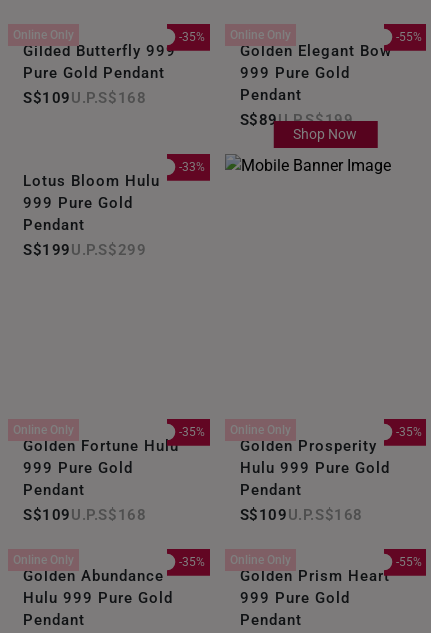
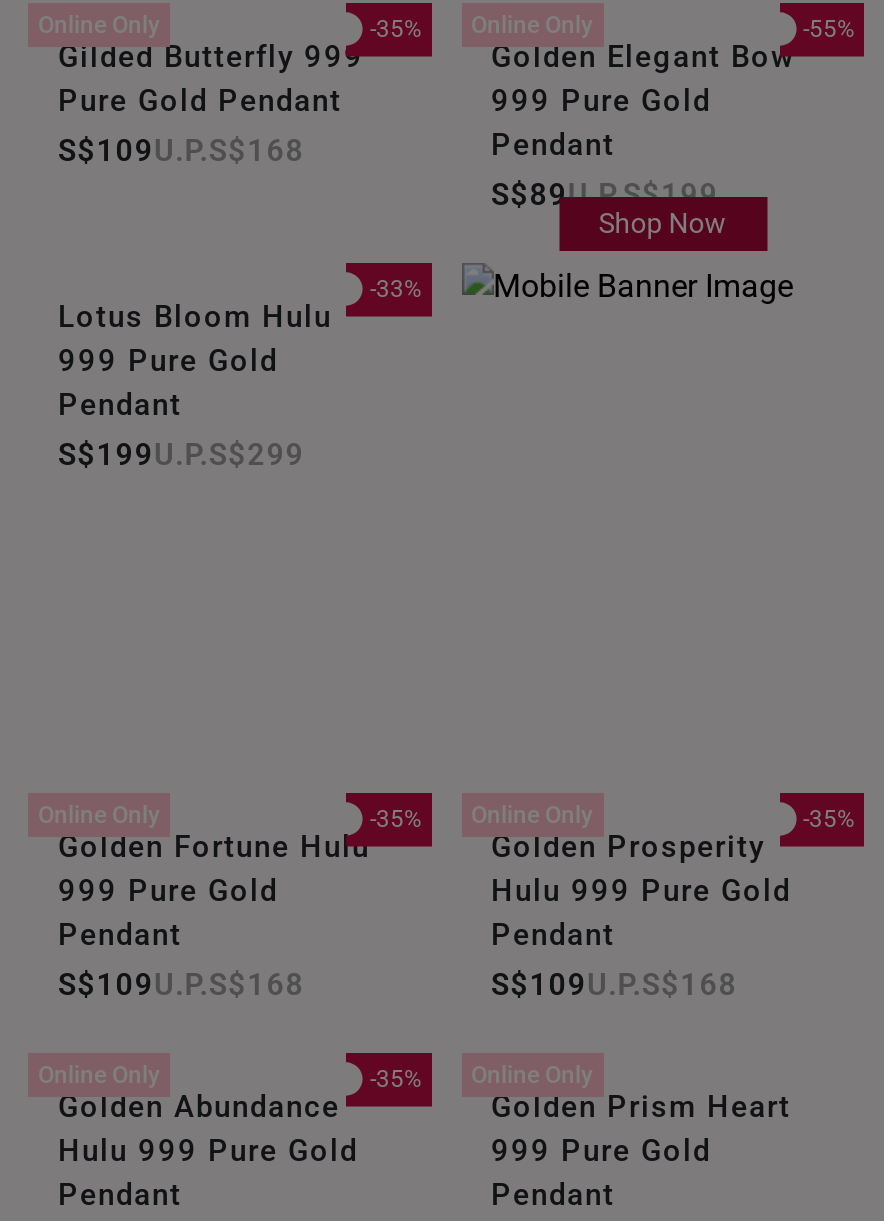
- -55%
